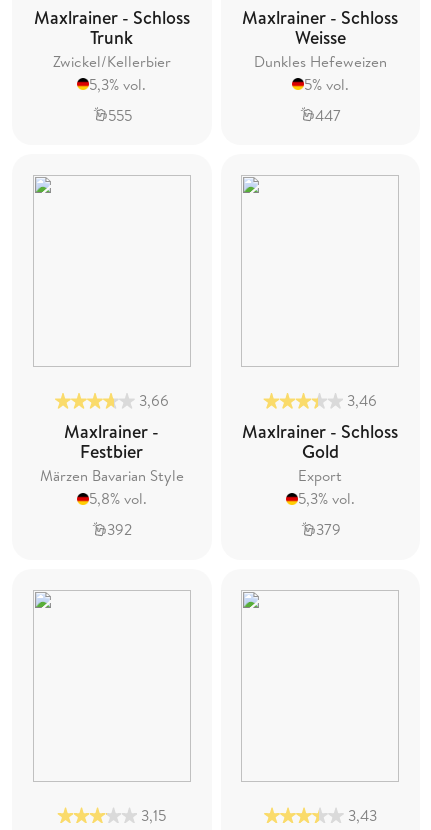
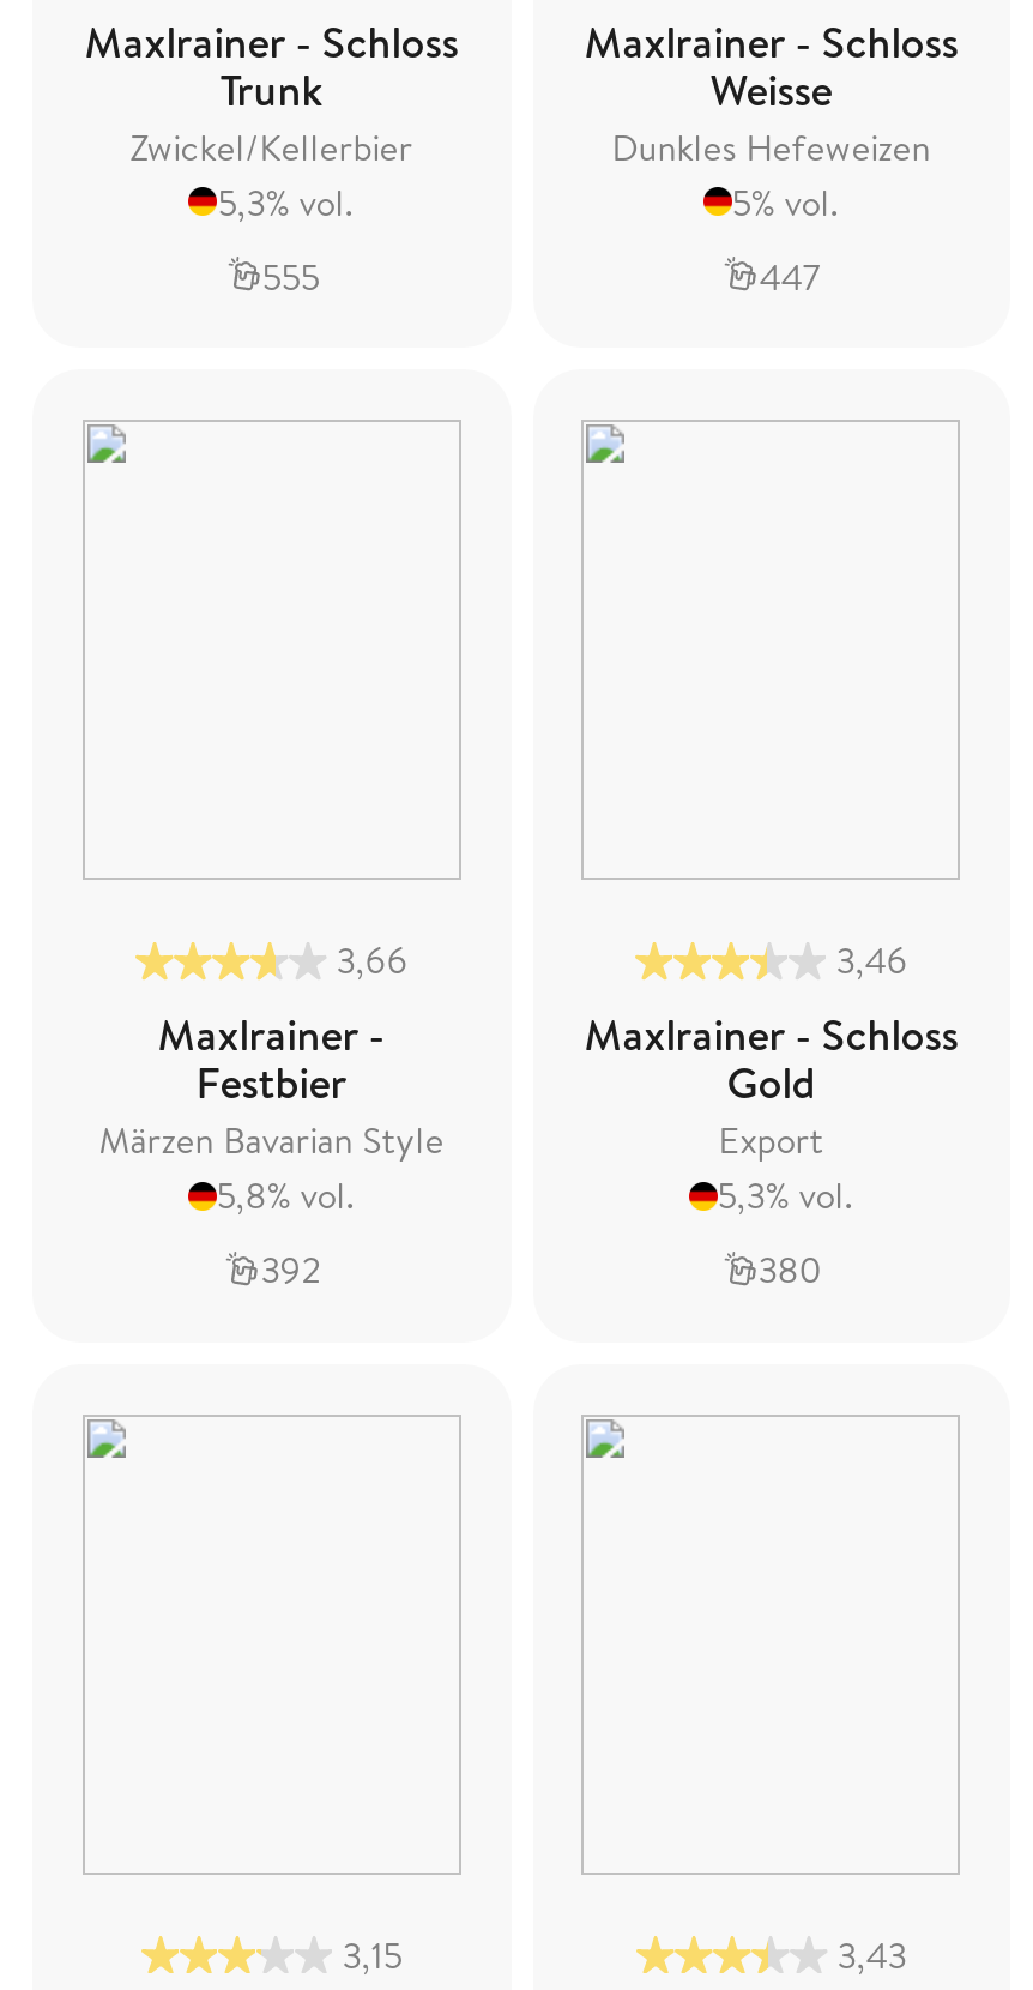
- 379
+ 380
